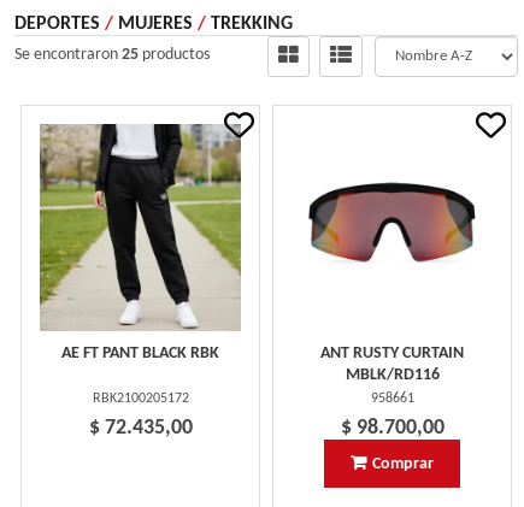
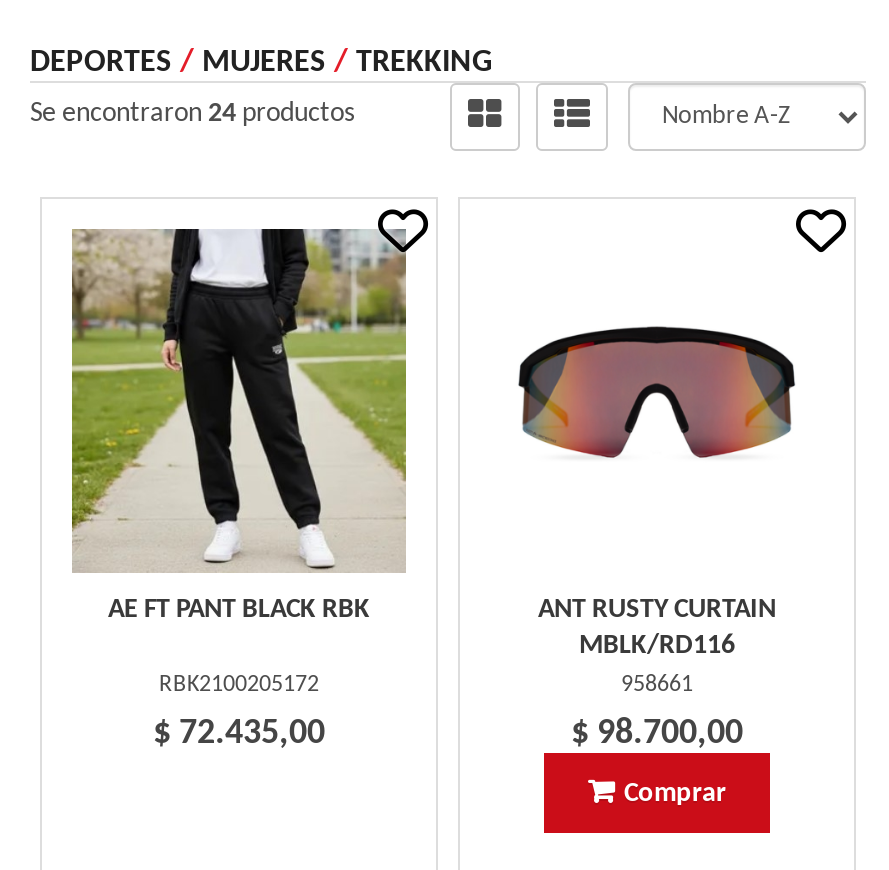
- Se encontraron 25 productos
+ Se encontraron 24 productos
